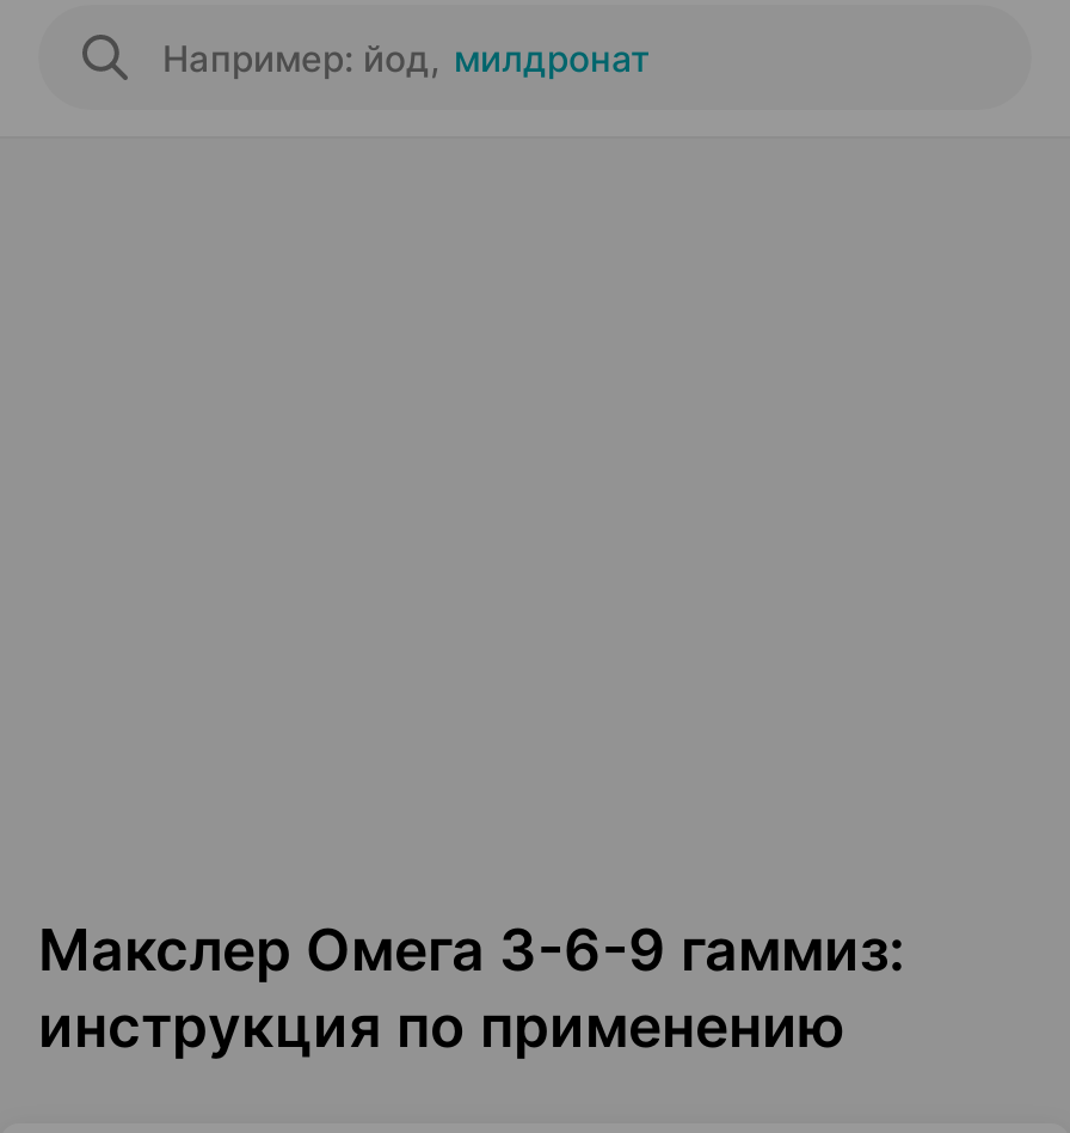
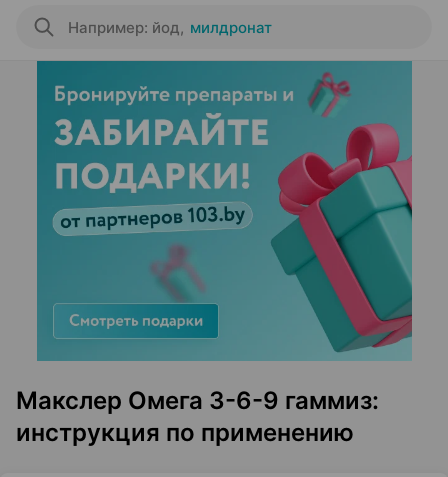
+ [image]
